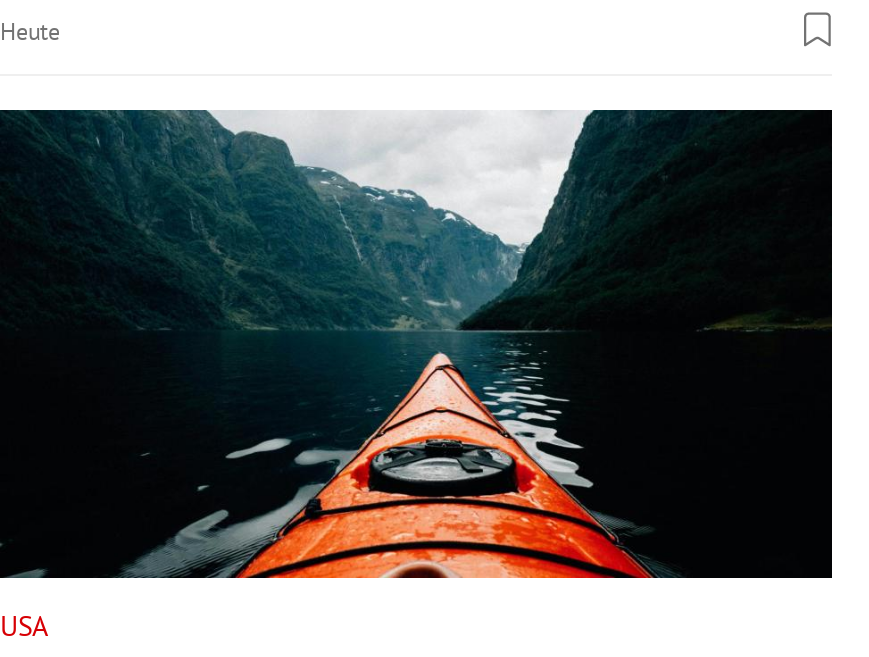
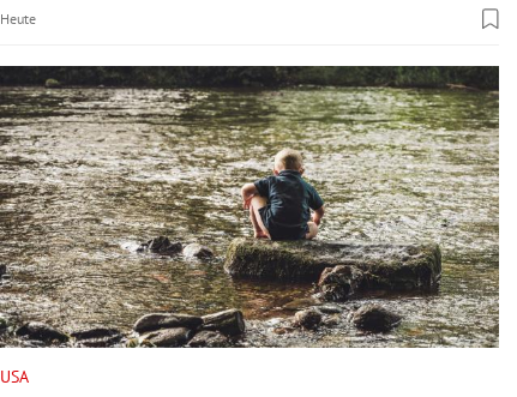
- [image]
+ [image]
